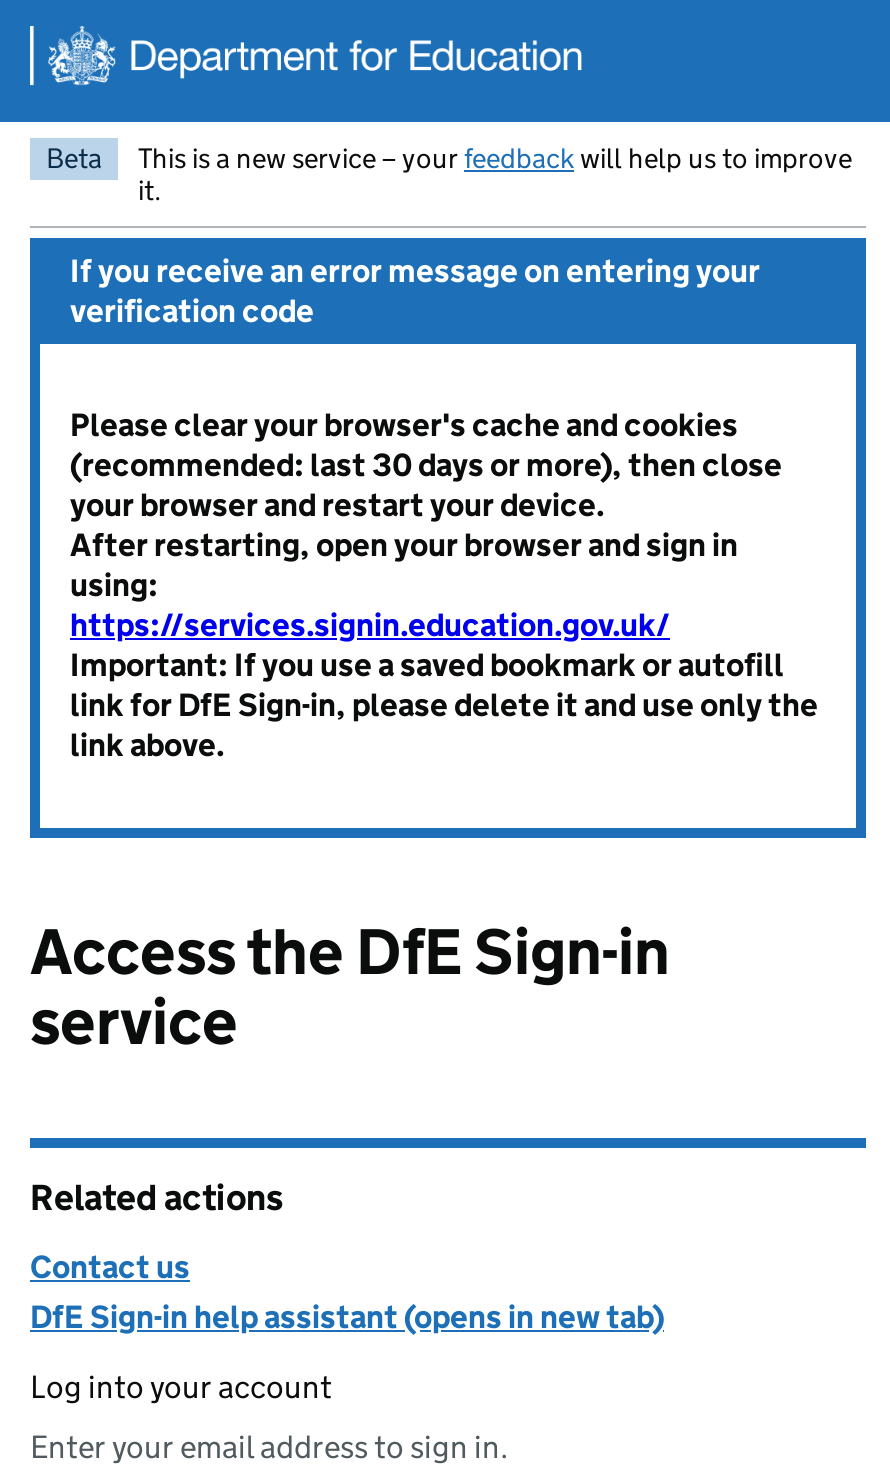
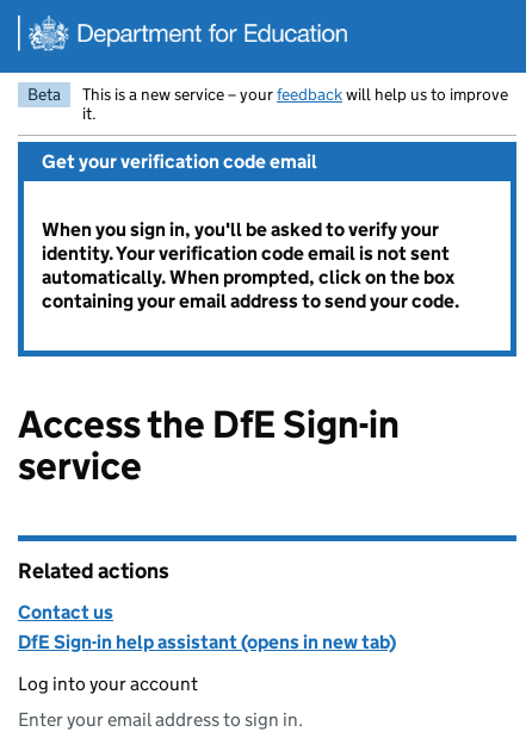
- If you receive an error message on entering your
- verification code
+ Get your verification code email

- Please clear your browser's cache and cookies
- (recommended: last 30 days or more), then close
- your browser and restart your device.
- After restarting, open your browser and sign in
- using:
- https://services.signin.education.gov.uk/
- Important: If you use a saved bookmark or autofill
- link for DfE Sign-in, please delete it and use only the
- link above.
+ When you sign in, you'll be asked to verify your
+ identity. Your verification code email is not sent
+ automatically. When prompted, click on the box
+ containing your email address to send your code.
